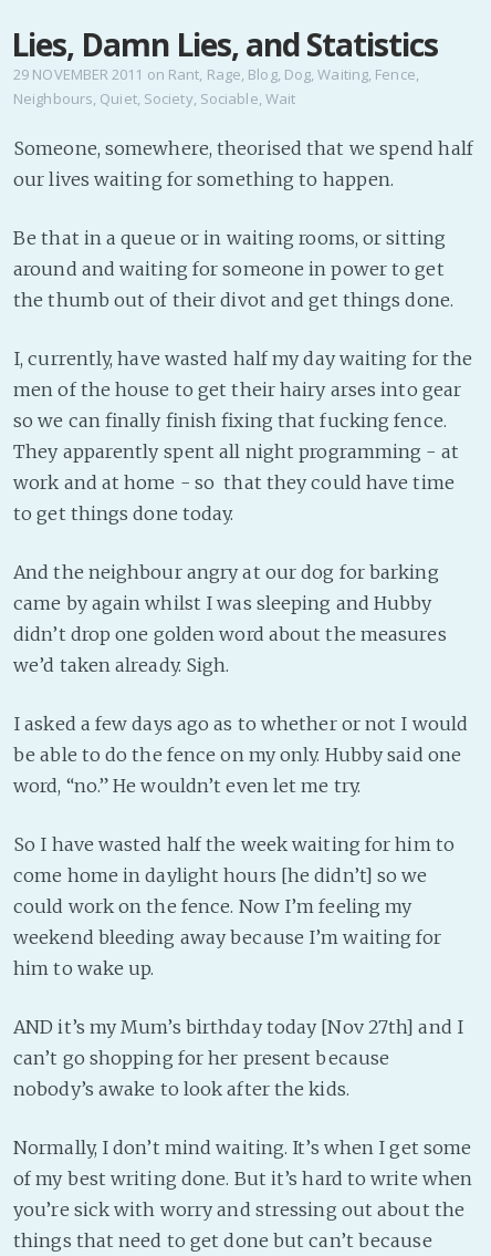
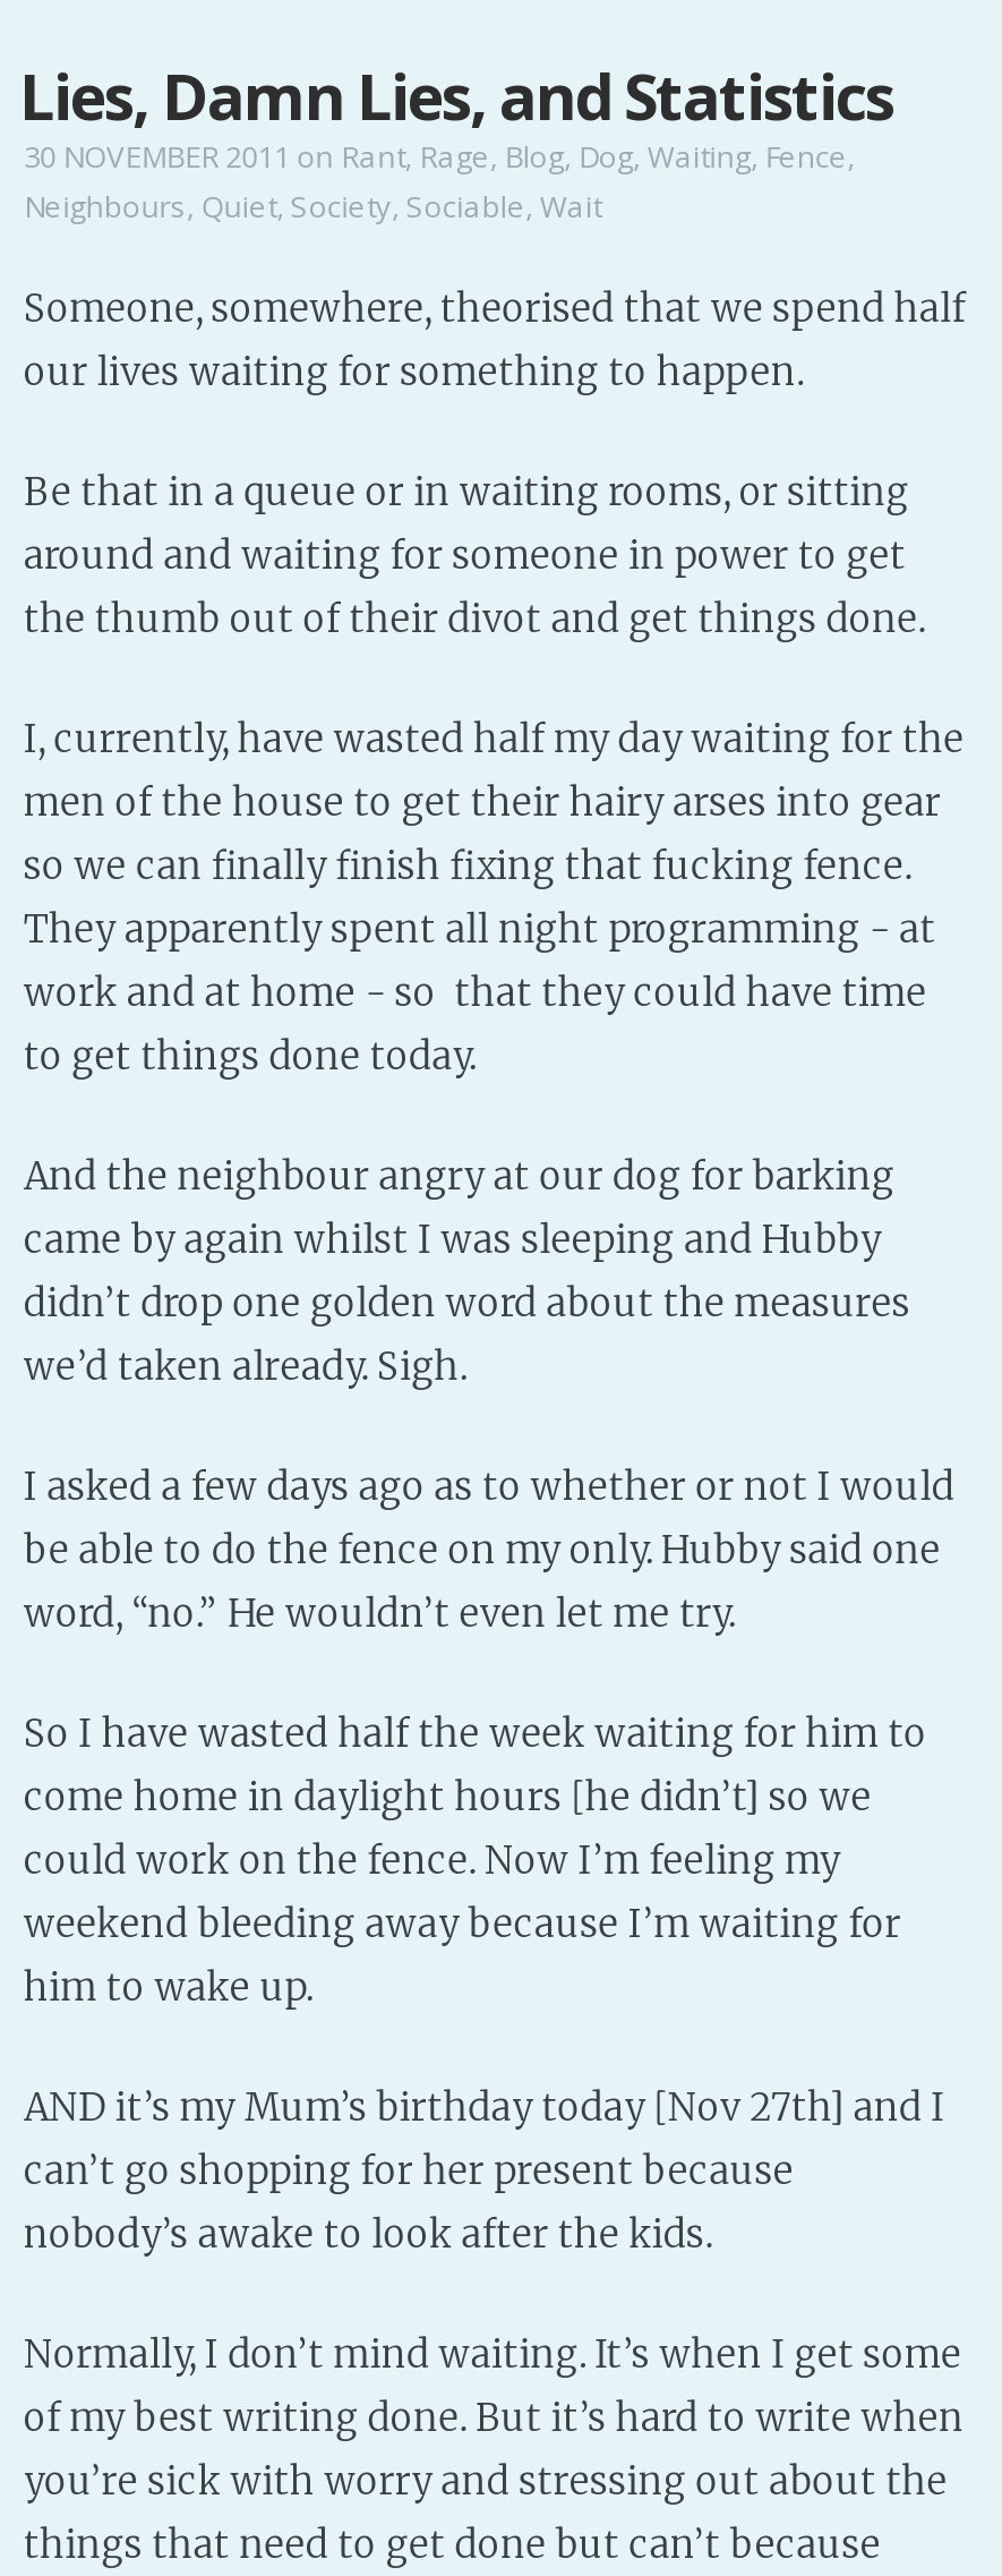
- 29 NOVEMBER 2011 on Rant, Rage, Blog, Dog, Waiting, Fence,
+ 30 NOVEMBER 2011 on Rant, Rage, Blog, Dog, Waiting, Fence,
